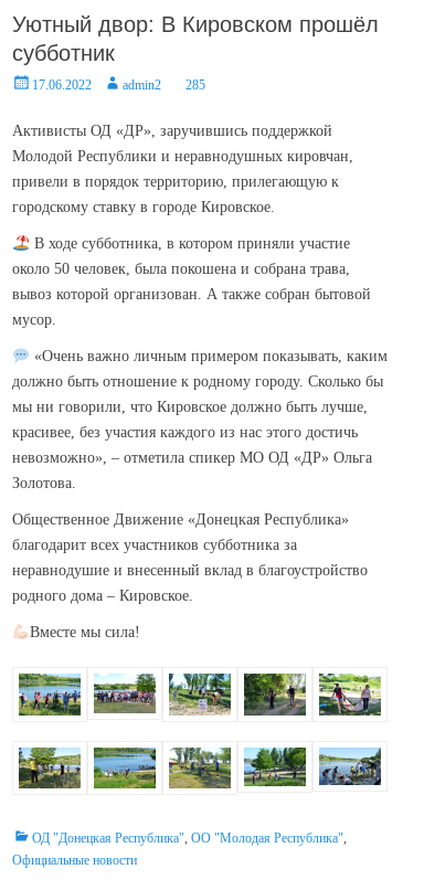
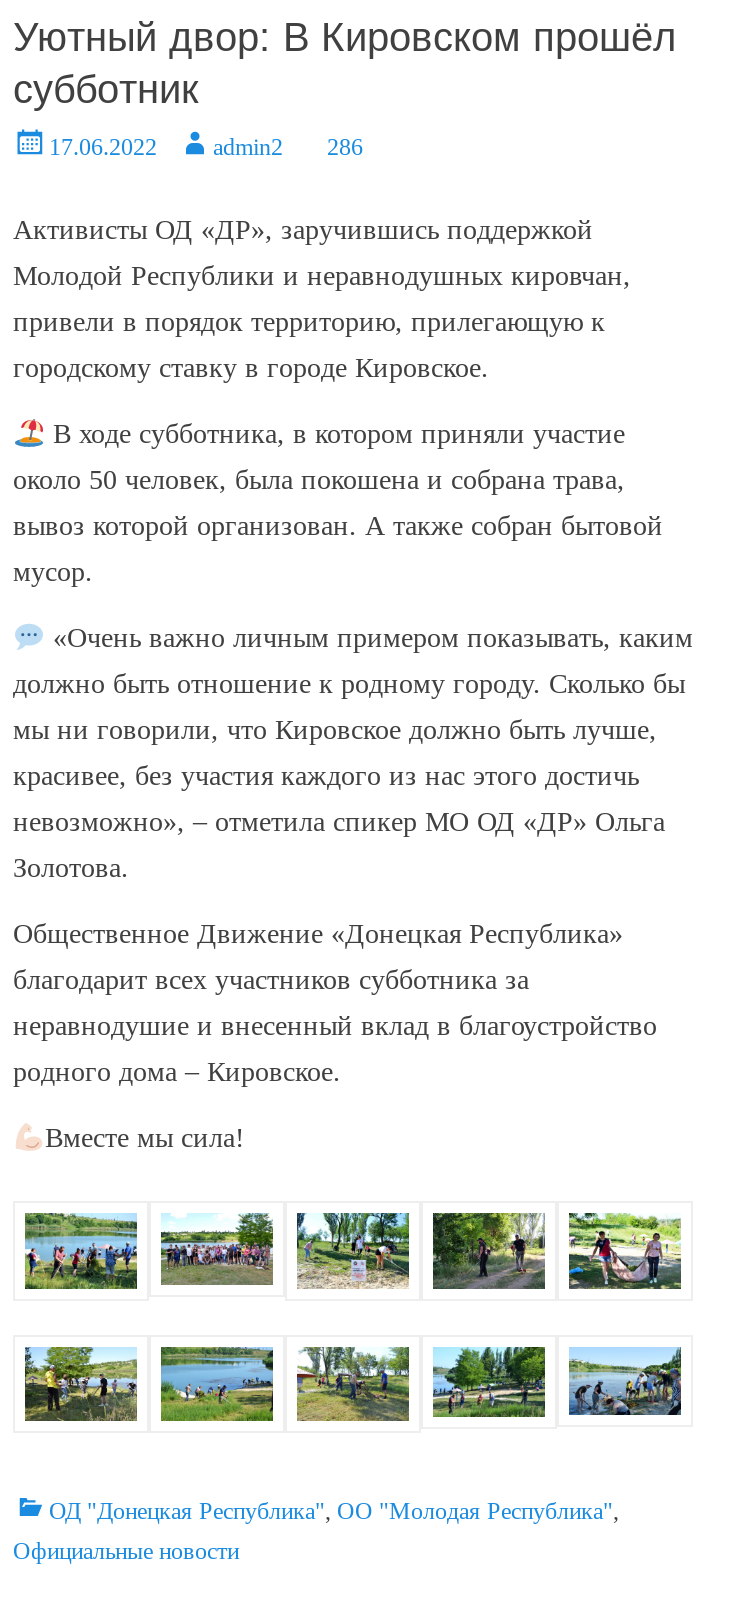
- 285
+ 286
